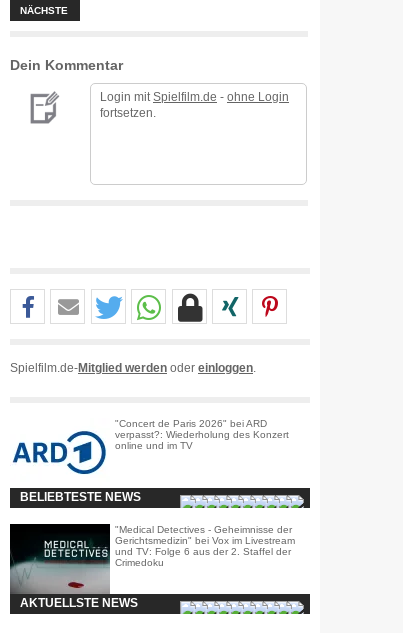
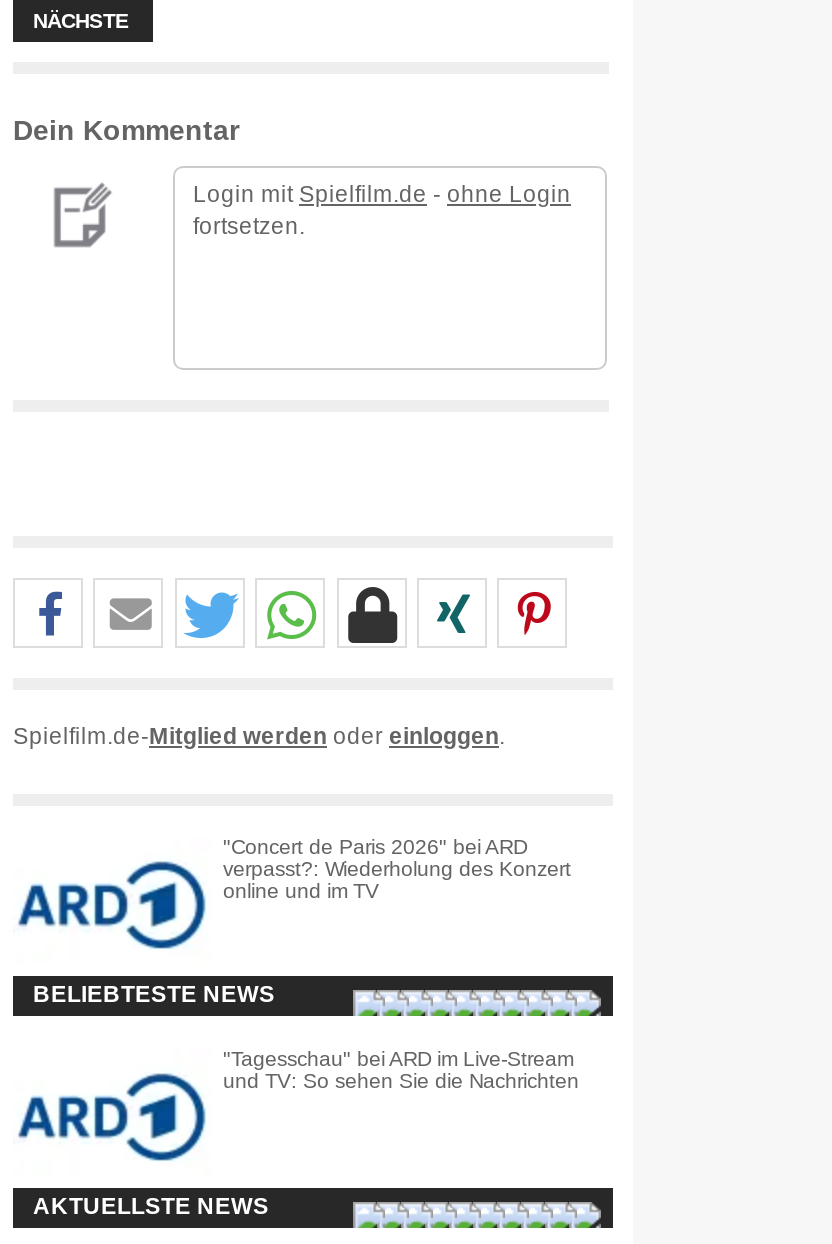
- [image]
- "Medical Detectives - Geheimnisse der
- Gerichtsmedizin" bei Vox im Livestream
- und TV: Folge 6 aus der 2. Staffel der
- Crimedoku
+ [image]
+ "Tagesschau" bei ARD im Live-Stream
+ und TV: So sehen Sie die Nachrichten
